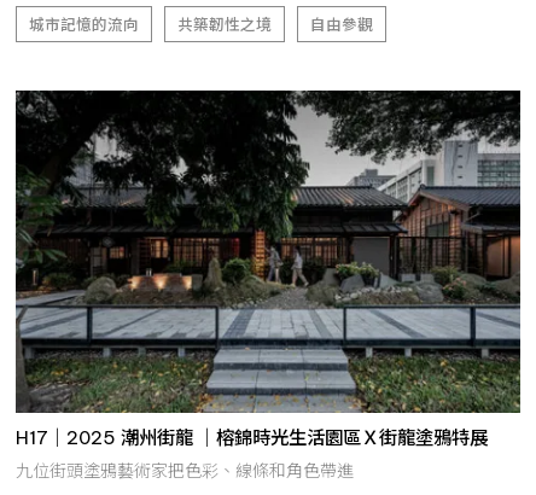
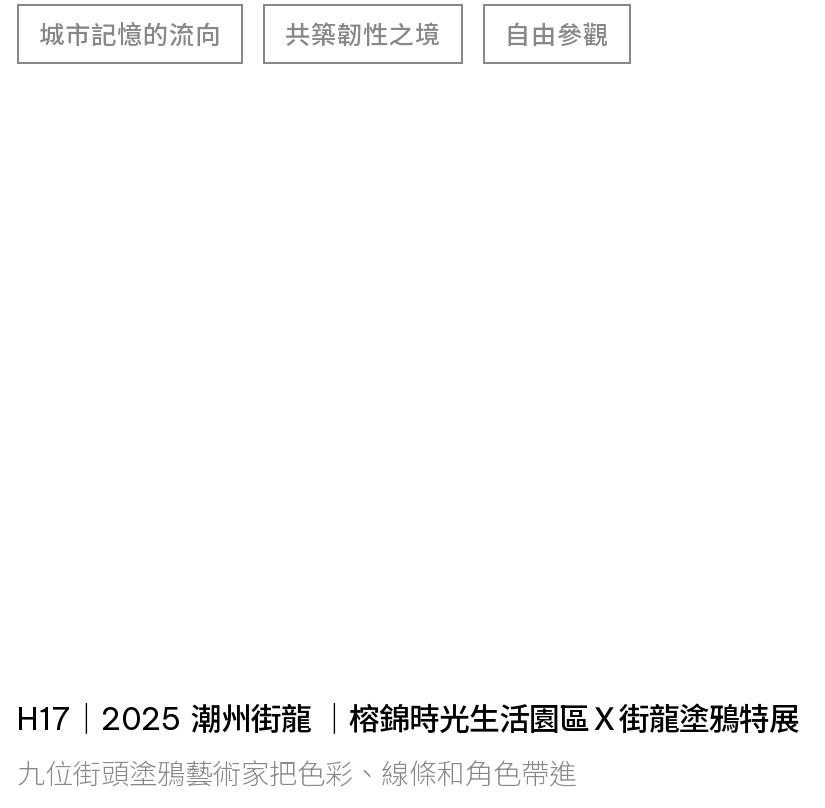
- [image]
